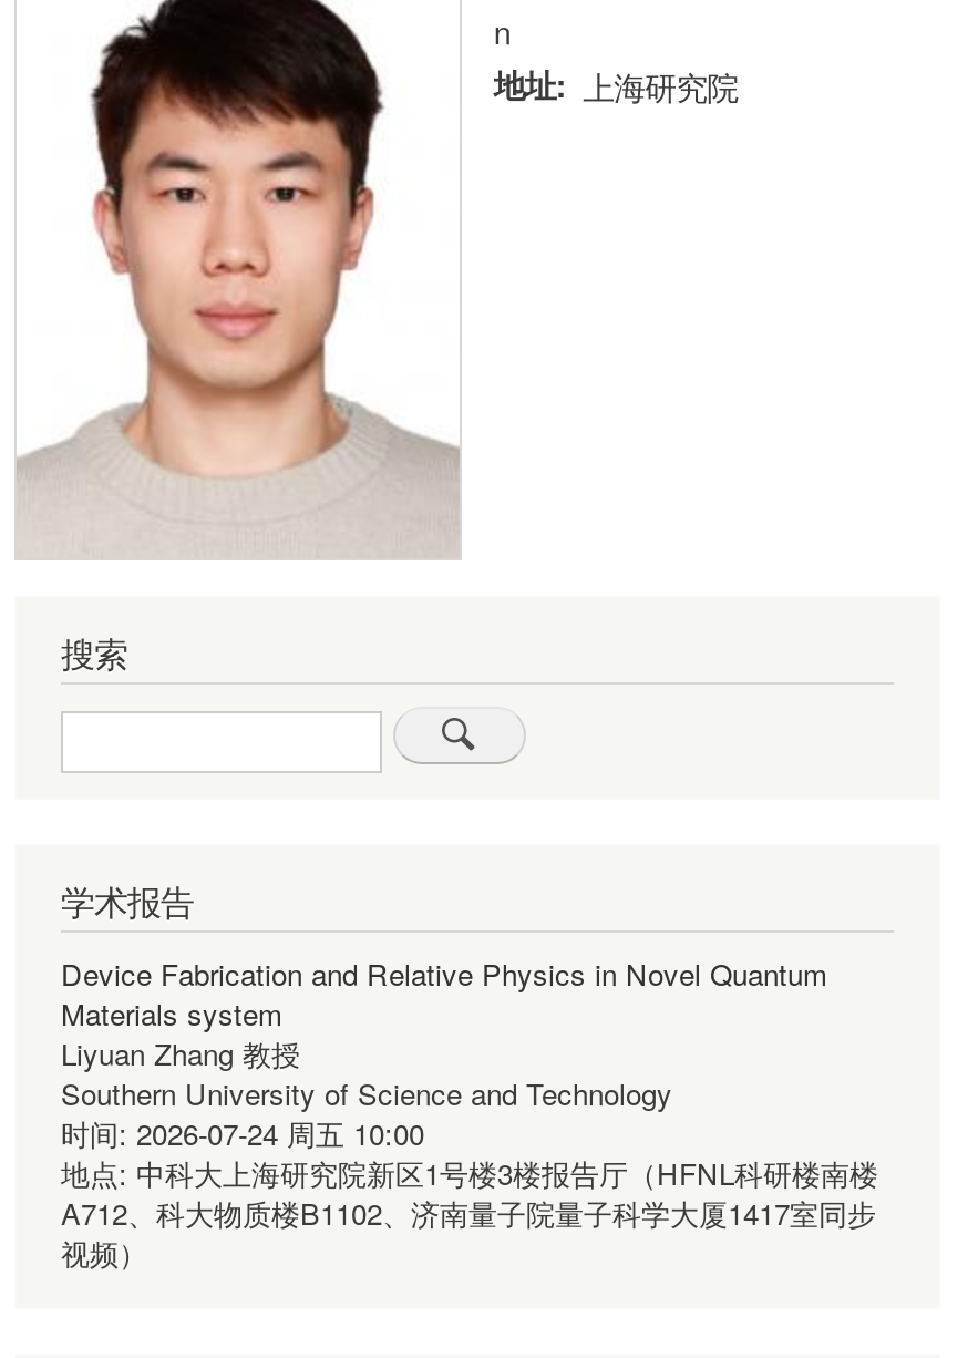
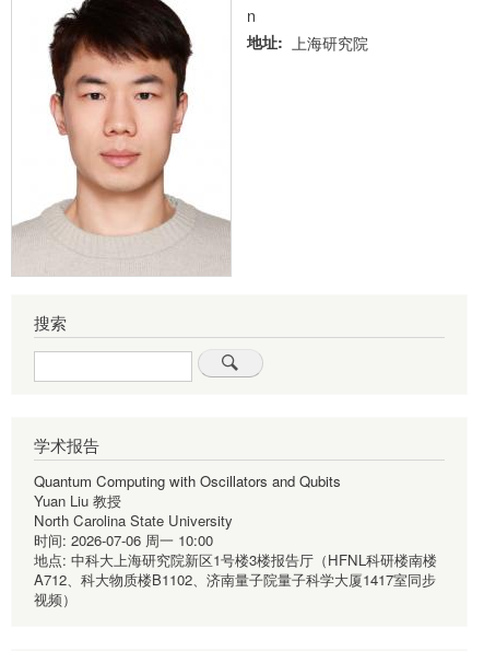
- Device Fabrication and Relative Physics in Novel Quantum
- Materials system
- Liyuan Zhang 教授
- Southern University of Science and Technology
- 时间: 2026-07-24 周五 10:00
+ Quantum Computing with Oscillators and Qubits
+ Yuan Liu 教授
+ North Carolina State University
+ 时间: 2026-07-06 周一 10:00
